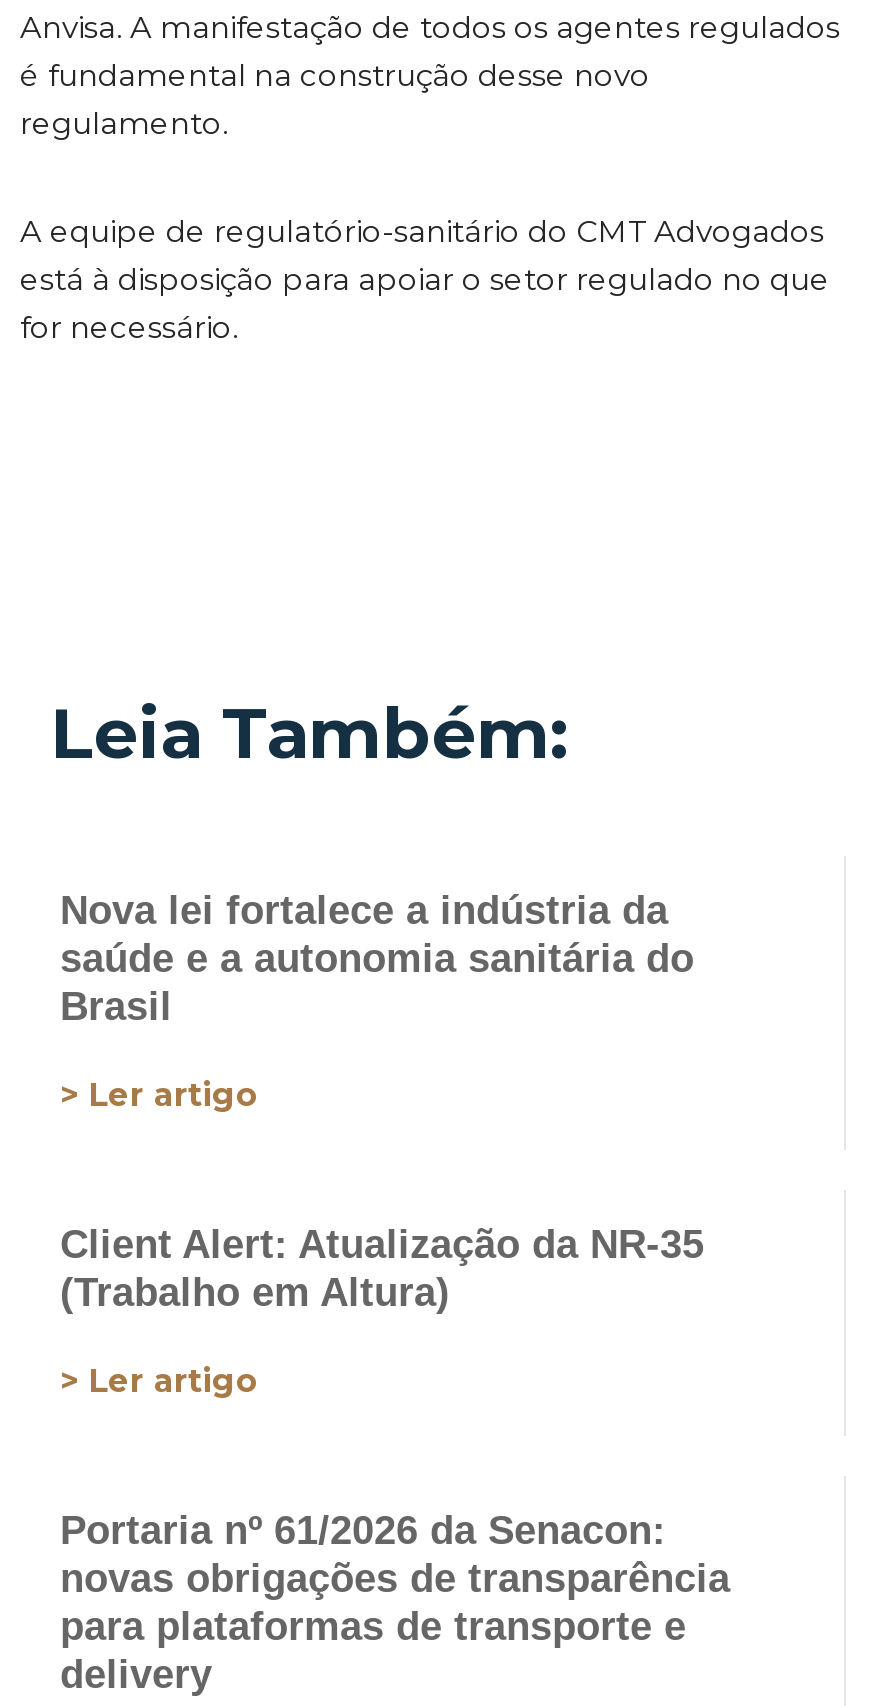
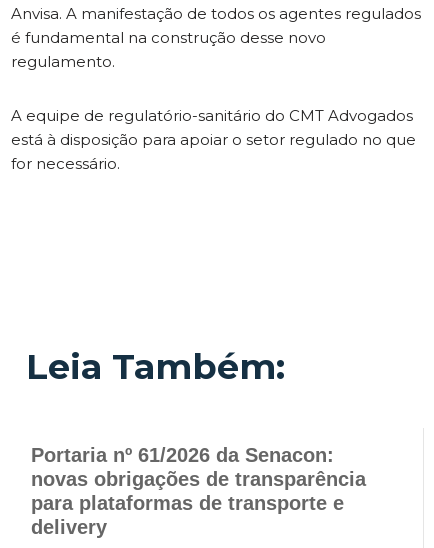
- Nova lei fortalece a indústria da
- saúde e a autonomia sanitária do
- Brasil
- > Ler artigo
- Client Alert: Atualização da NR-35
- (Trabalho em Altura)
- > Ler artigo
